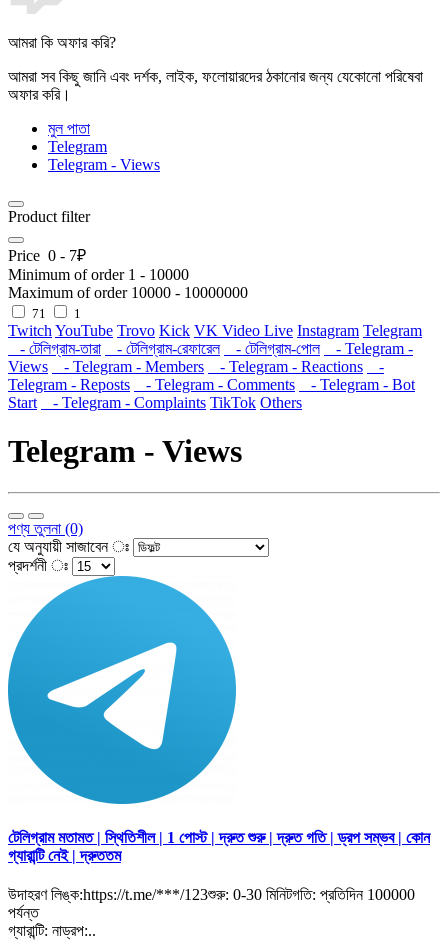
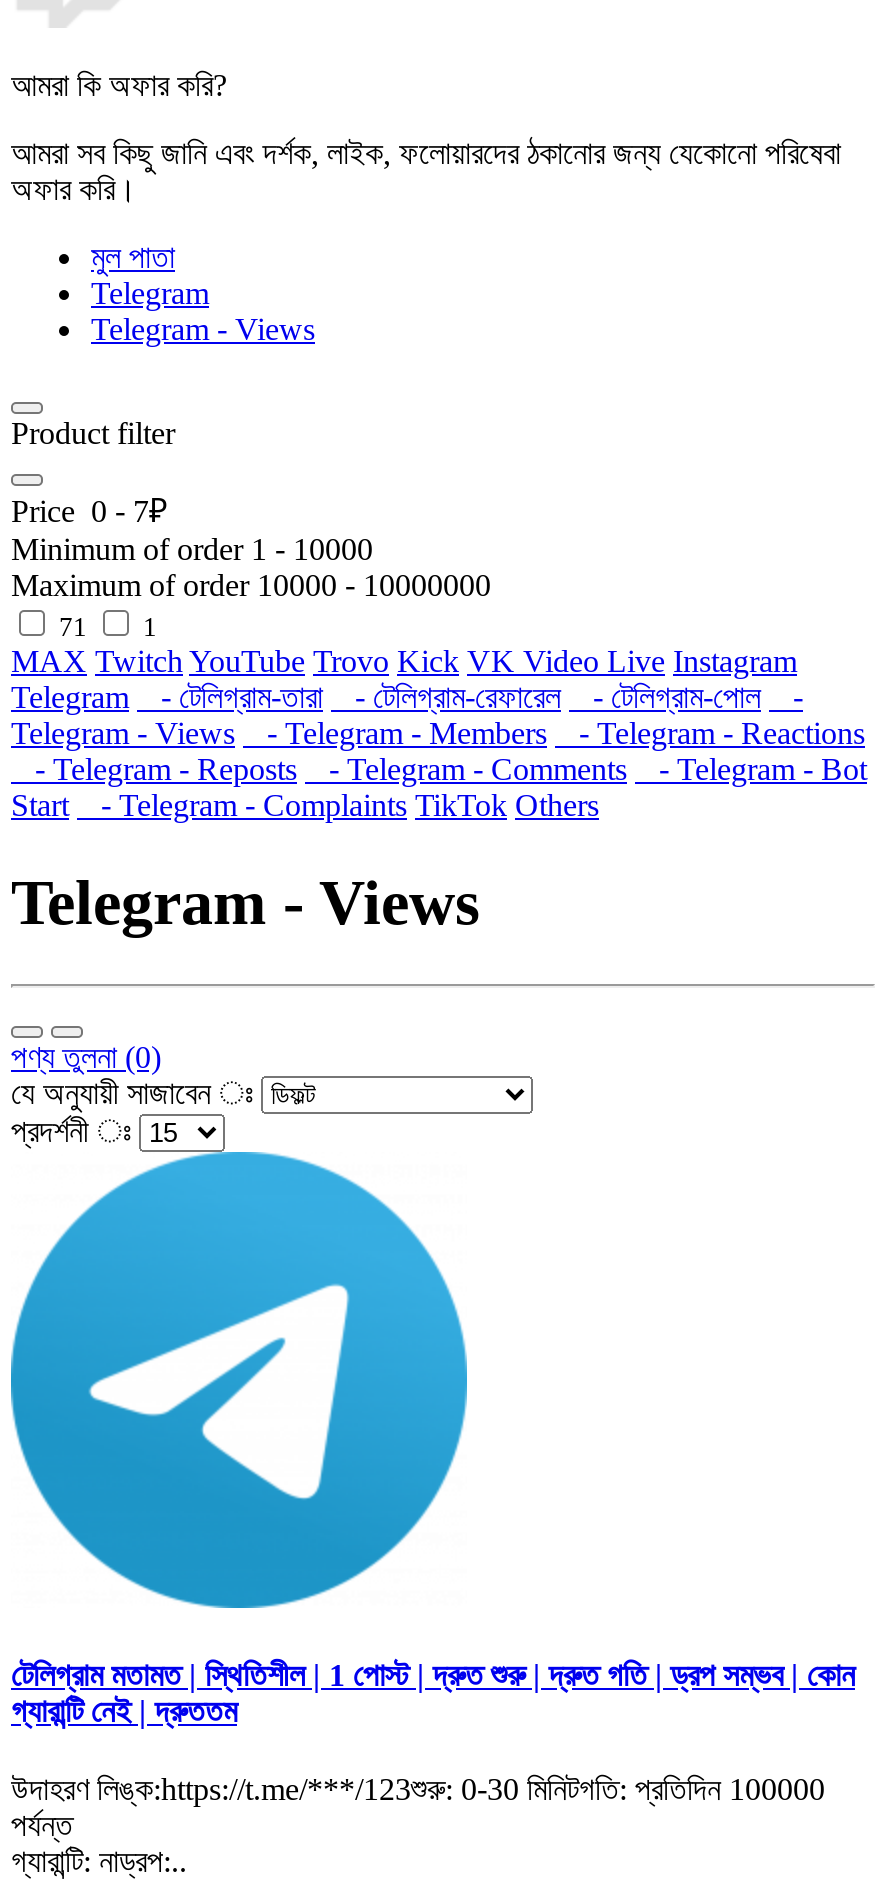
- Twitch YouTube Trovo Kick VK Video Live Instagram Telegram
- - টেলিগ্রাম-তারা - টেলিগ্রাম-রেফারেল - টেলিগ্রাম-পোল - Telegram -
- Views - Telegram - Members - Telegram - Reactions -
- Telegram - Reposts - Telegram - Comments - Telegram - Bot
+ MAX Twitch YouTube Trovo Kick VK Video Live Instagram
+ Telegram - টেলিগ্রাম-তারা - টেলিগ্রাম-রেফারেল - টেলিগ্রাম-পোল -
+ Telegram - Views - Telegram - Members - Telegram - Reactions
+ - Telegram - Reposts - Telegram - Comments - Telegram - Bot
